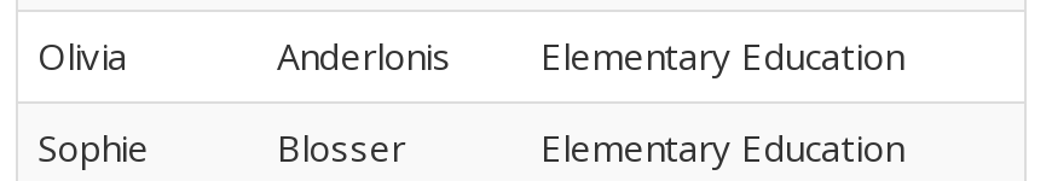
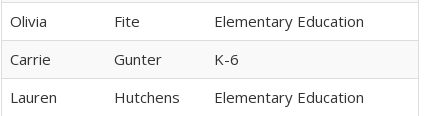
- Anderlonis
+ Fite

- Sophie
- Blosser
+ Carrie
+ Gunter
+ K-6
+ Lauren
+ Hutchens
